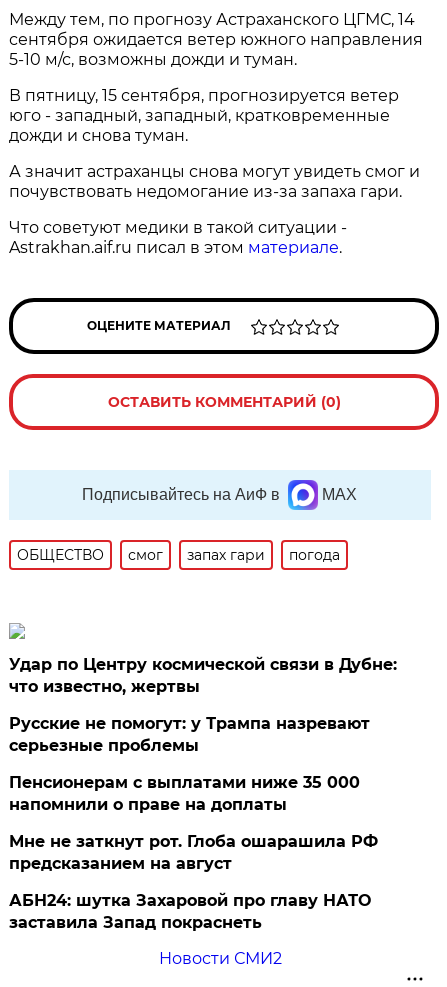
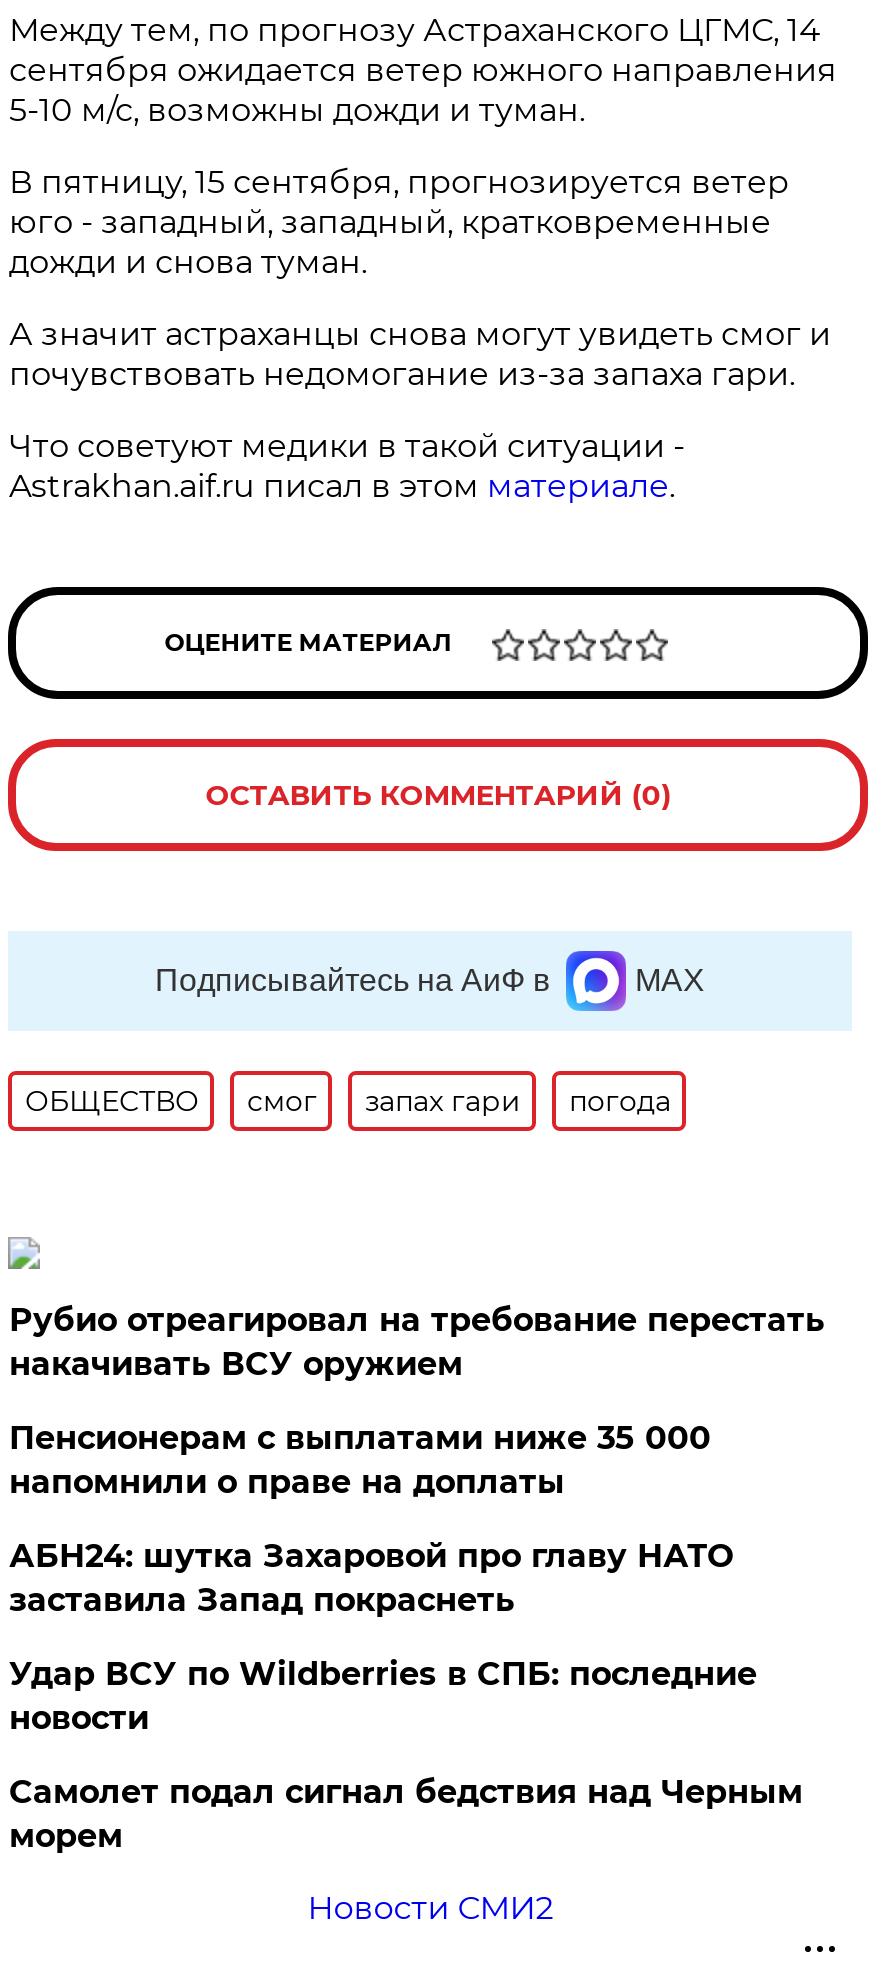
- Удар по Центру космической связи в Дубне:
- что известно, жертвы
- Русские не помогут: у Трампа назревают
- серьезные проблемы
+ Рубио отреагировал на требование перестать
+ накачивать ВСУ оружием

moved up: Пенсионерам с выплатами ниже 35 000 | напомнили о праве на доплаты

- Мне не заткнут рот. Глоба ошарашила РФ
- предсказанием на август

moved up: АБН24: шутка Захаровой про главу НАТО | заставила Запад покраснеть

+ Удар ВСУ по Wildberries в СПБ: последние
+ новости
+ Самолет подал сигнал бедствия над Черным
+ морем
